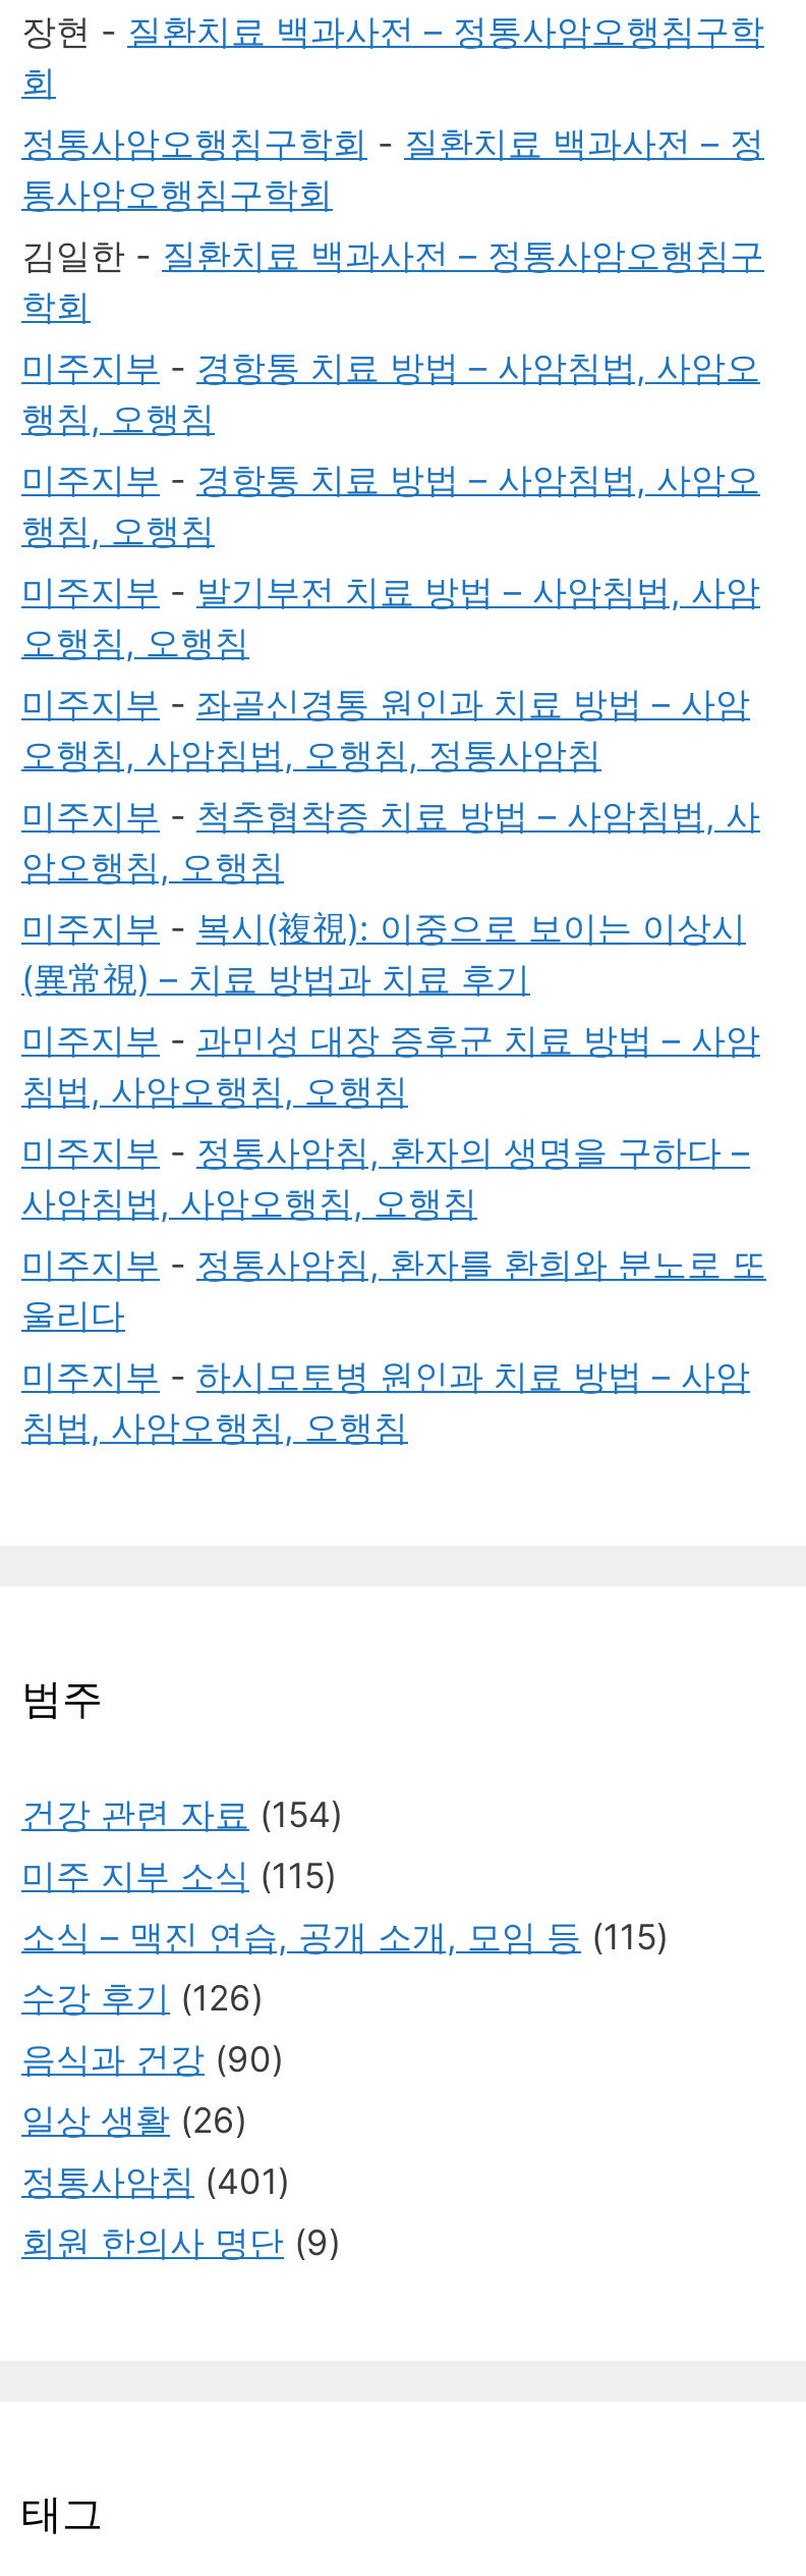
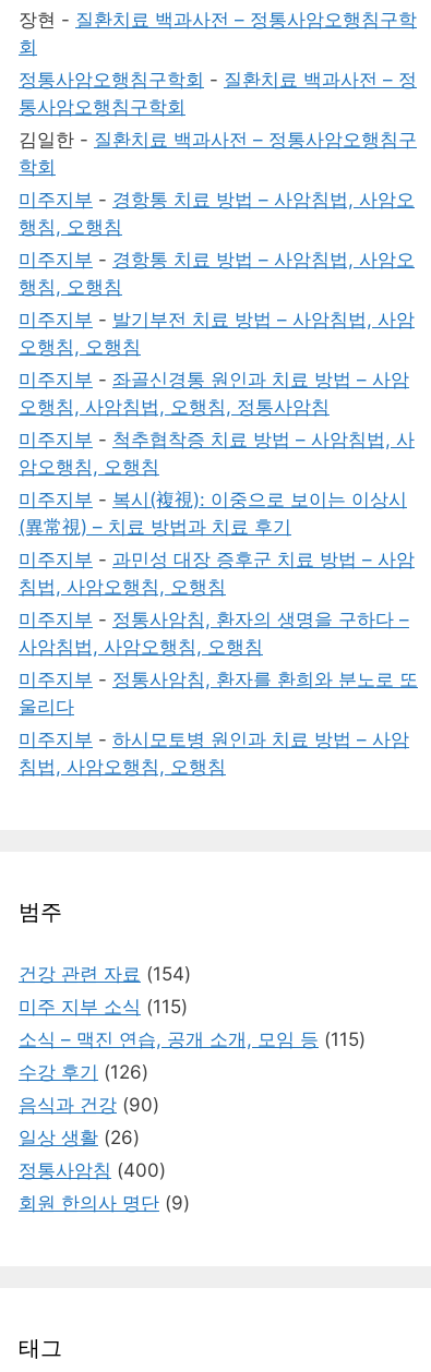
- 정통사암침 (401)
+ 정통사암침 (400)
